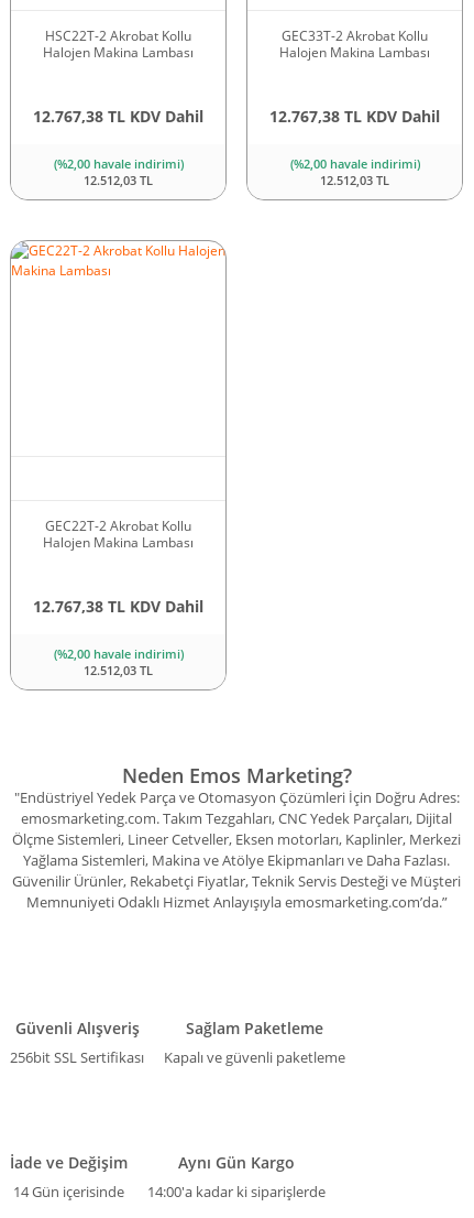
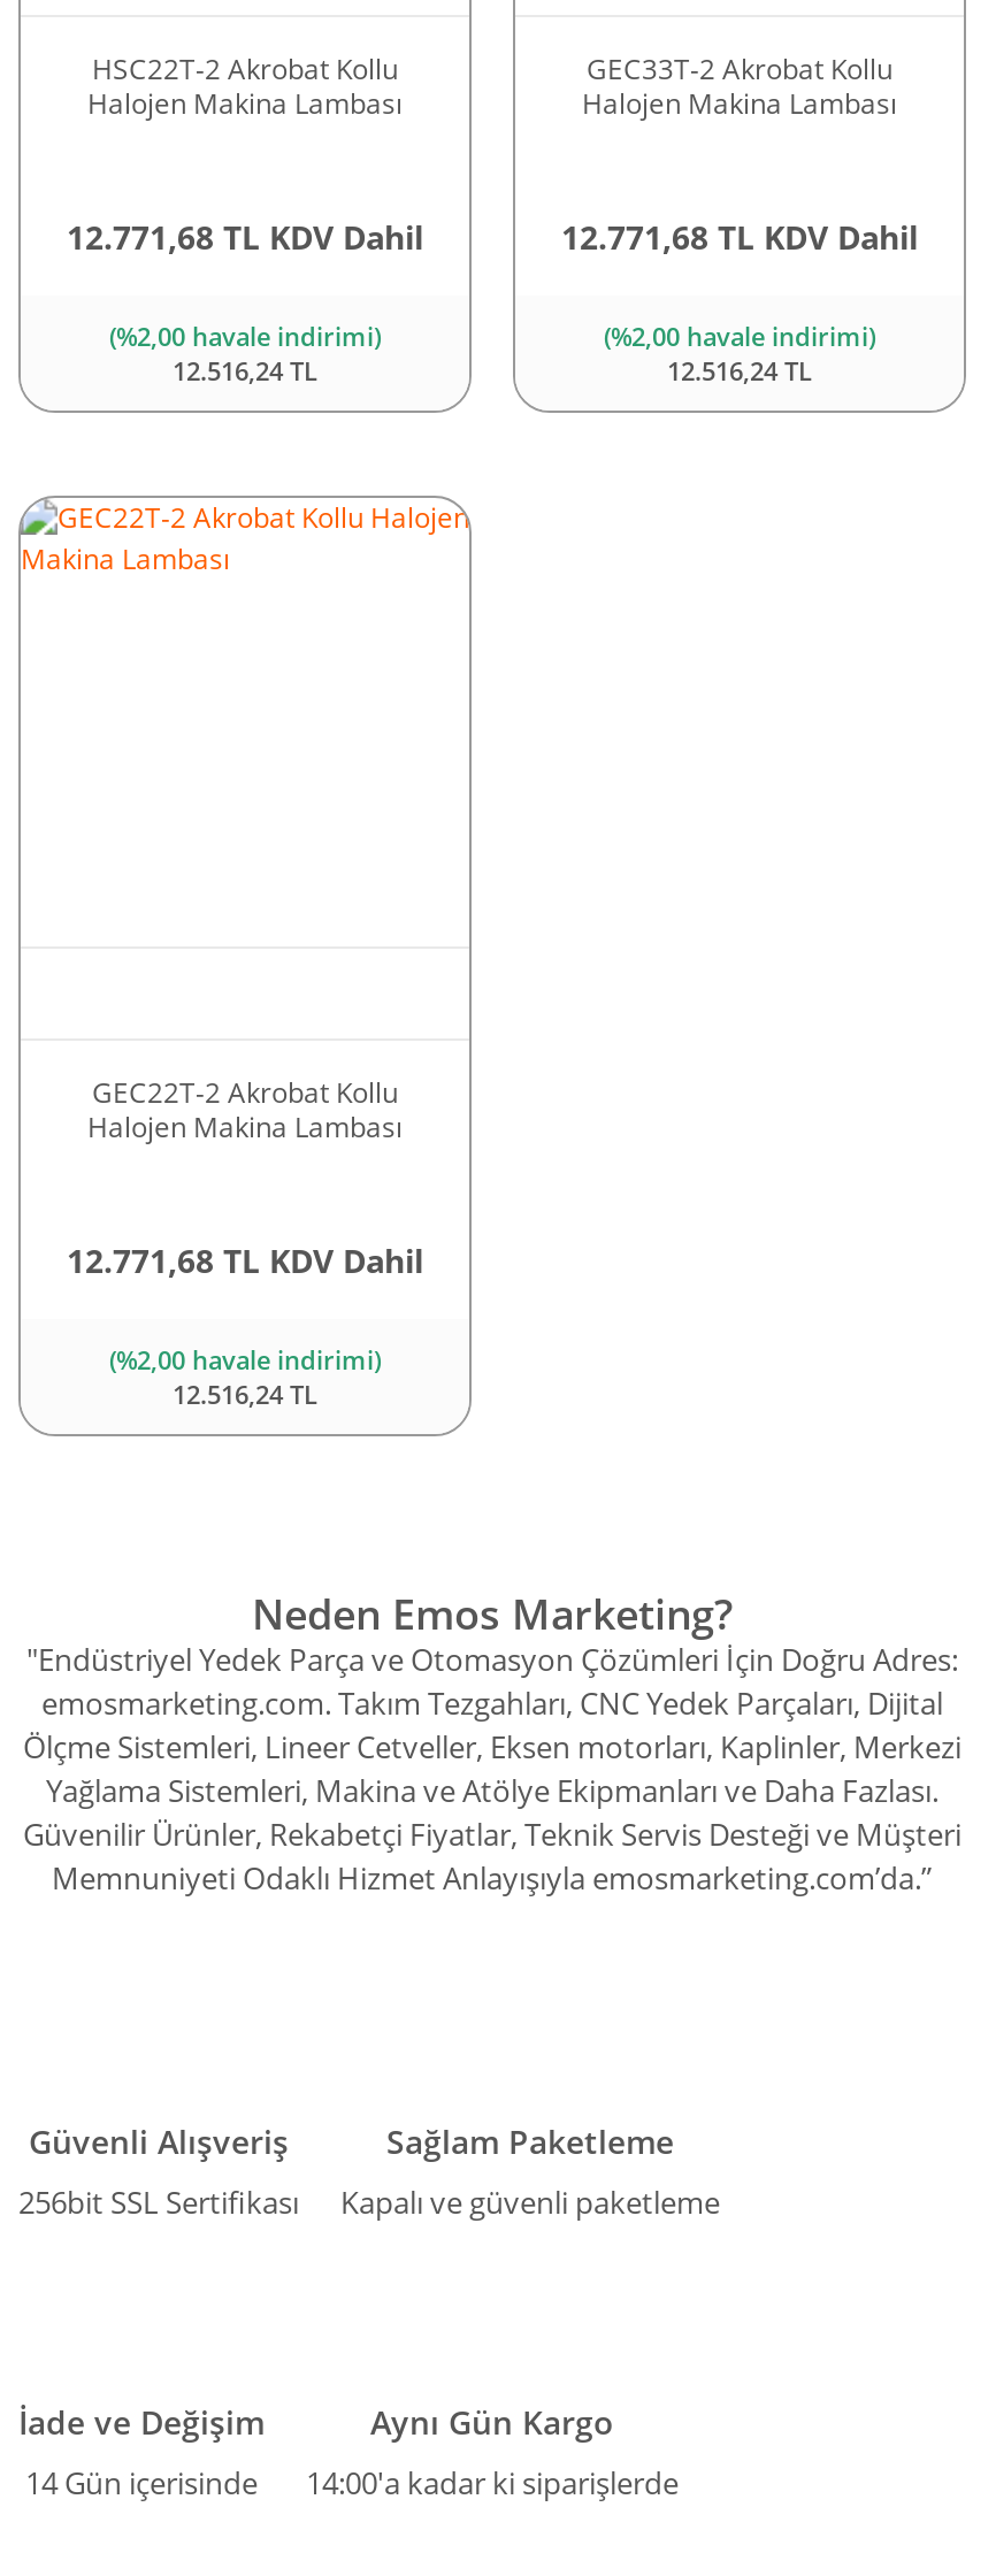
- 12.767,38 TL KDV Dahil
+ 12.771,68 TL KDV Dahil

- 12.767,38 TL KDV Dahil
+ 12.771,68 TL KDV Dahil

- 12.512,03 TL
+ 12.516,24 TL

- 12.512,03 TL
+ 12.516,24 TL

- 12.767,38 TL KDV Dahil
+ 12.771,68 TL KDV Dahil

- 12.512,03 TL
+ 12.516,24 TL
